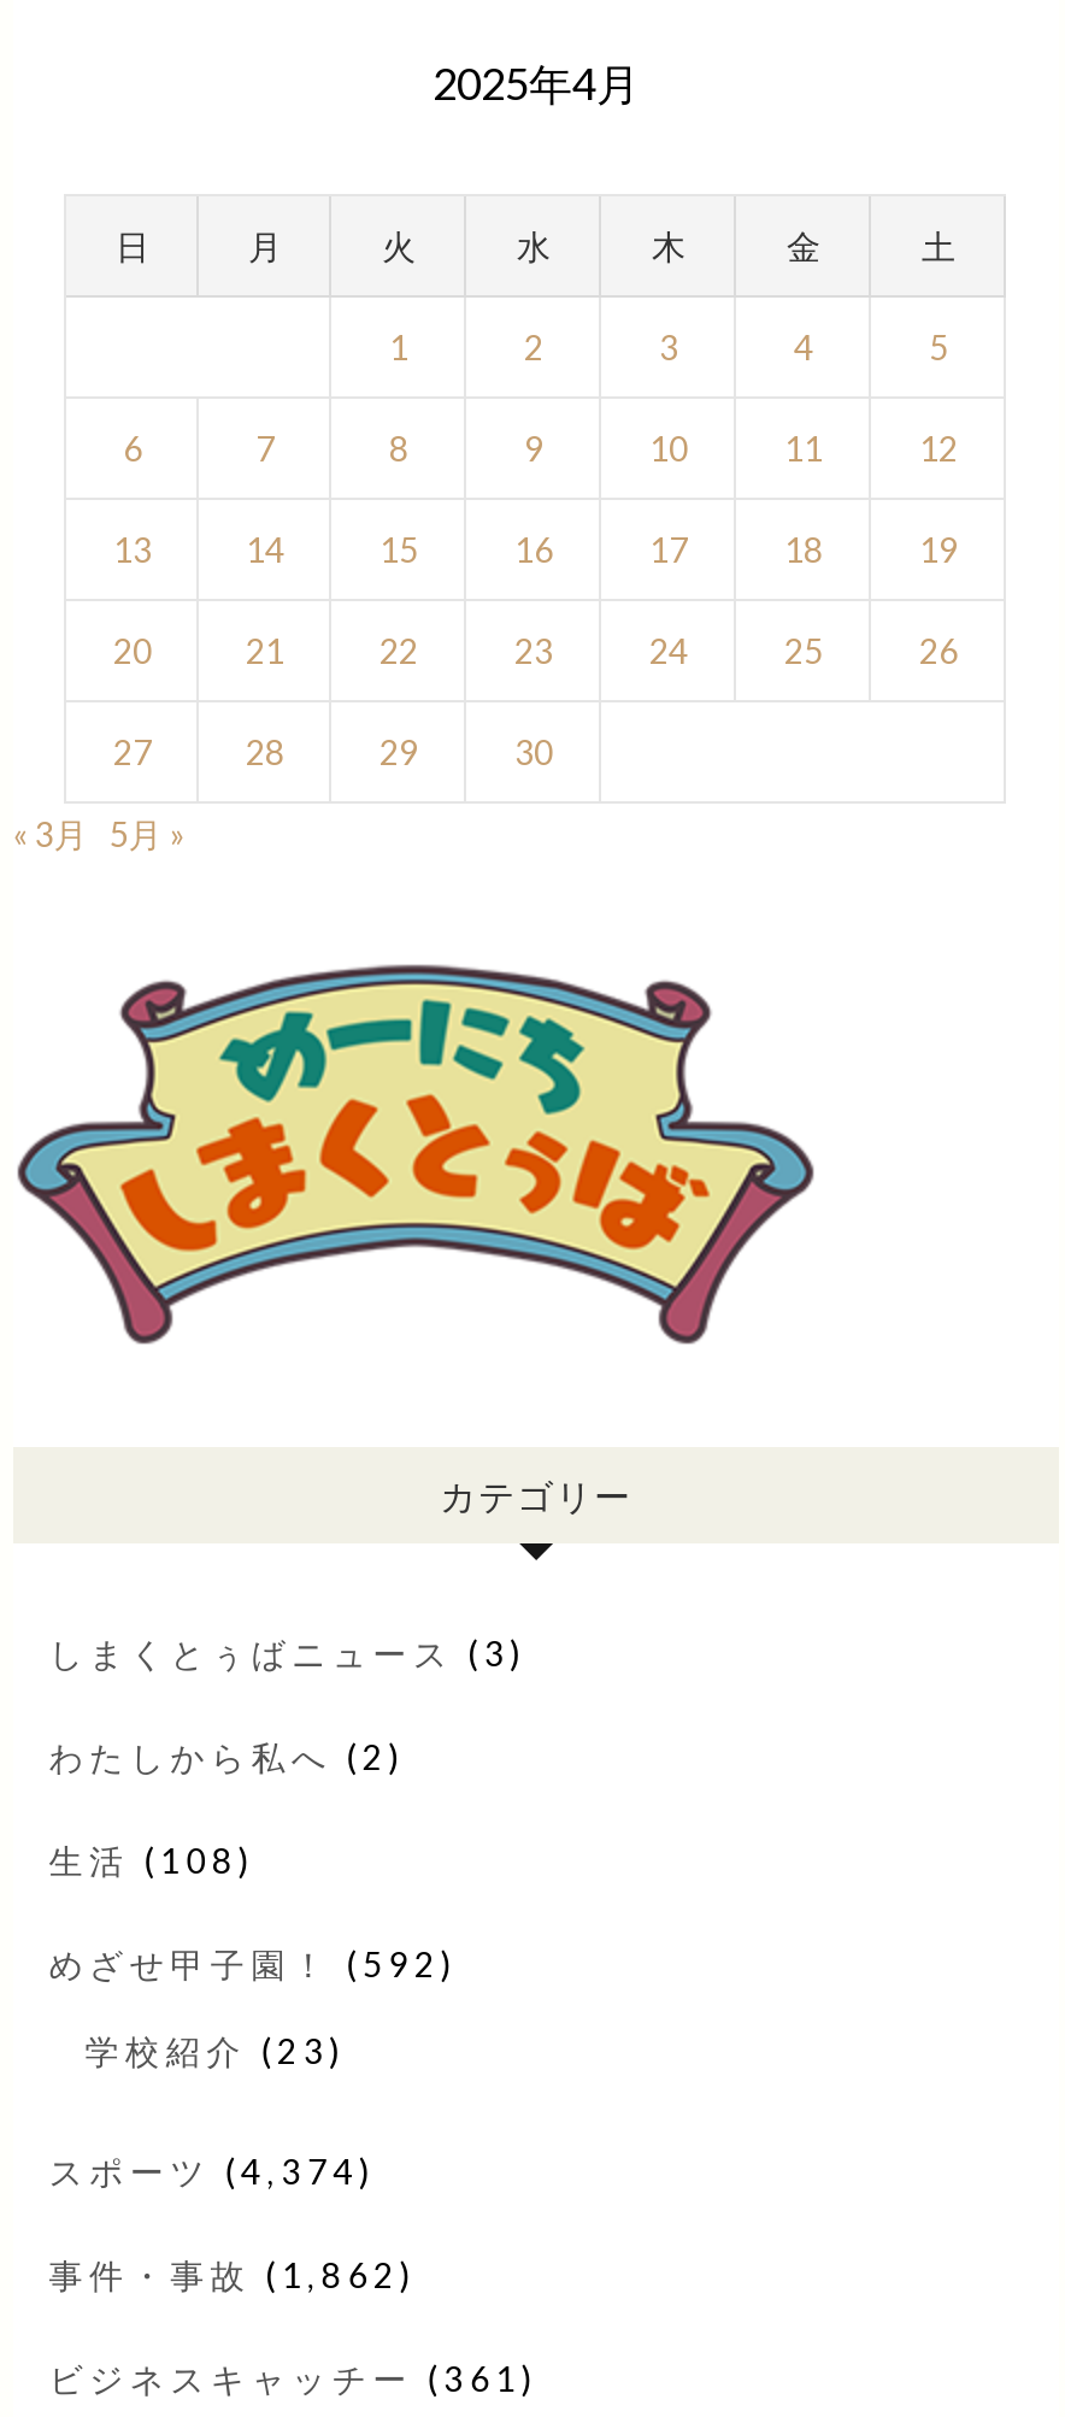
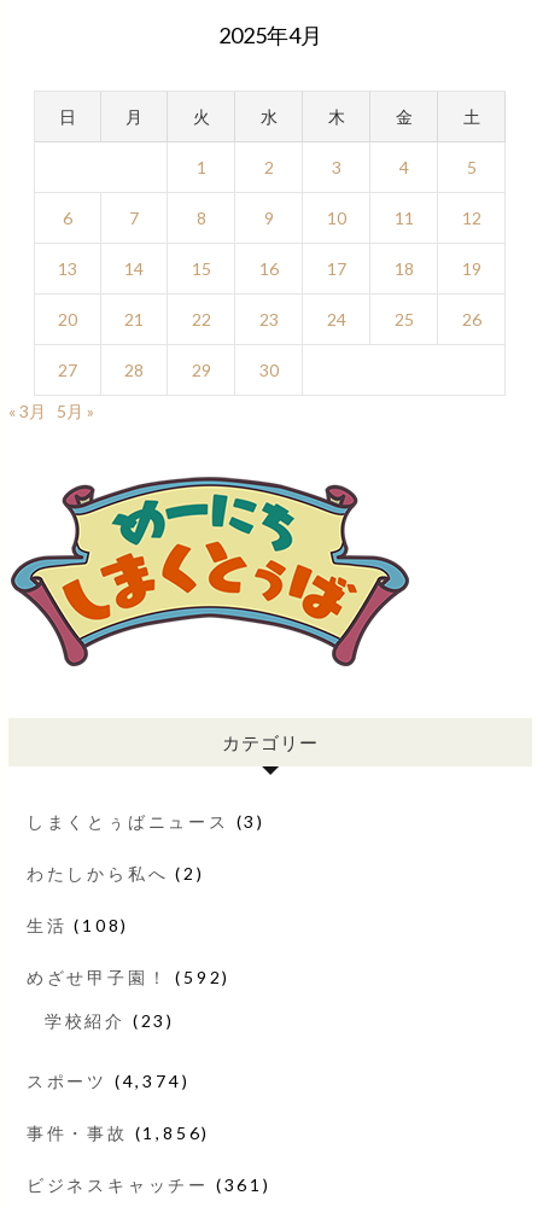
- 事件・事故(1,862)
+ 事件・事故(1,856)
